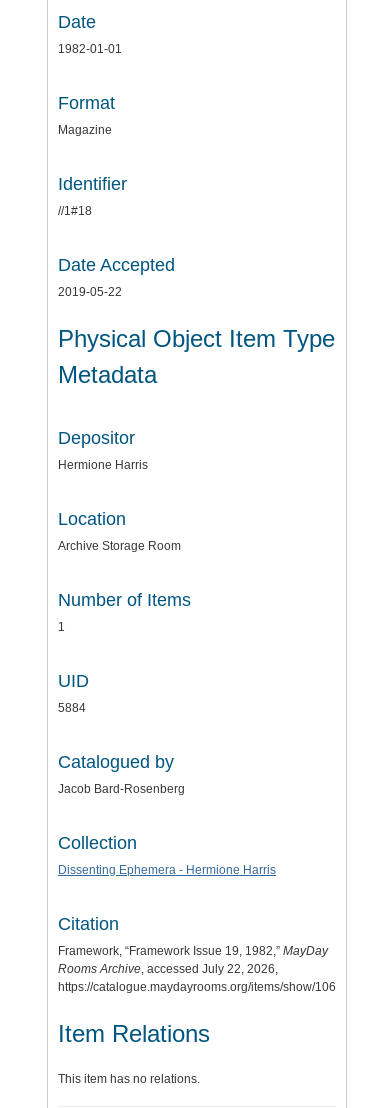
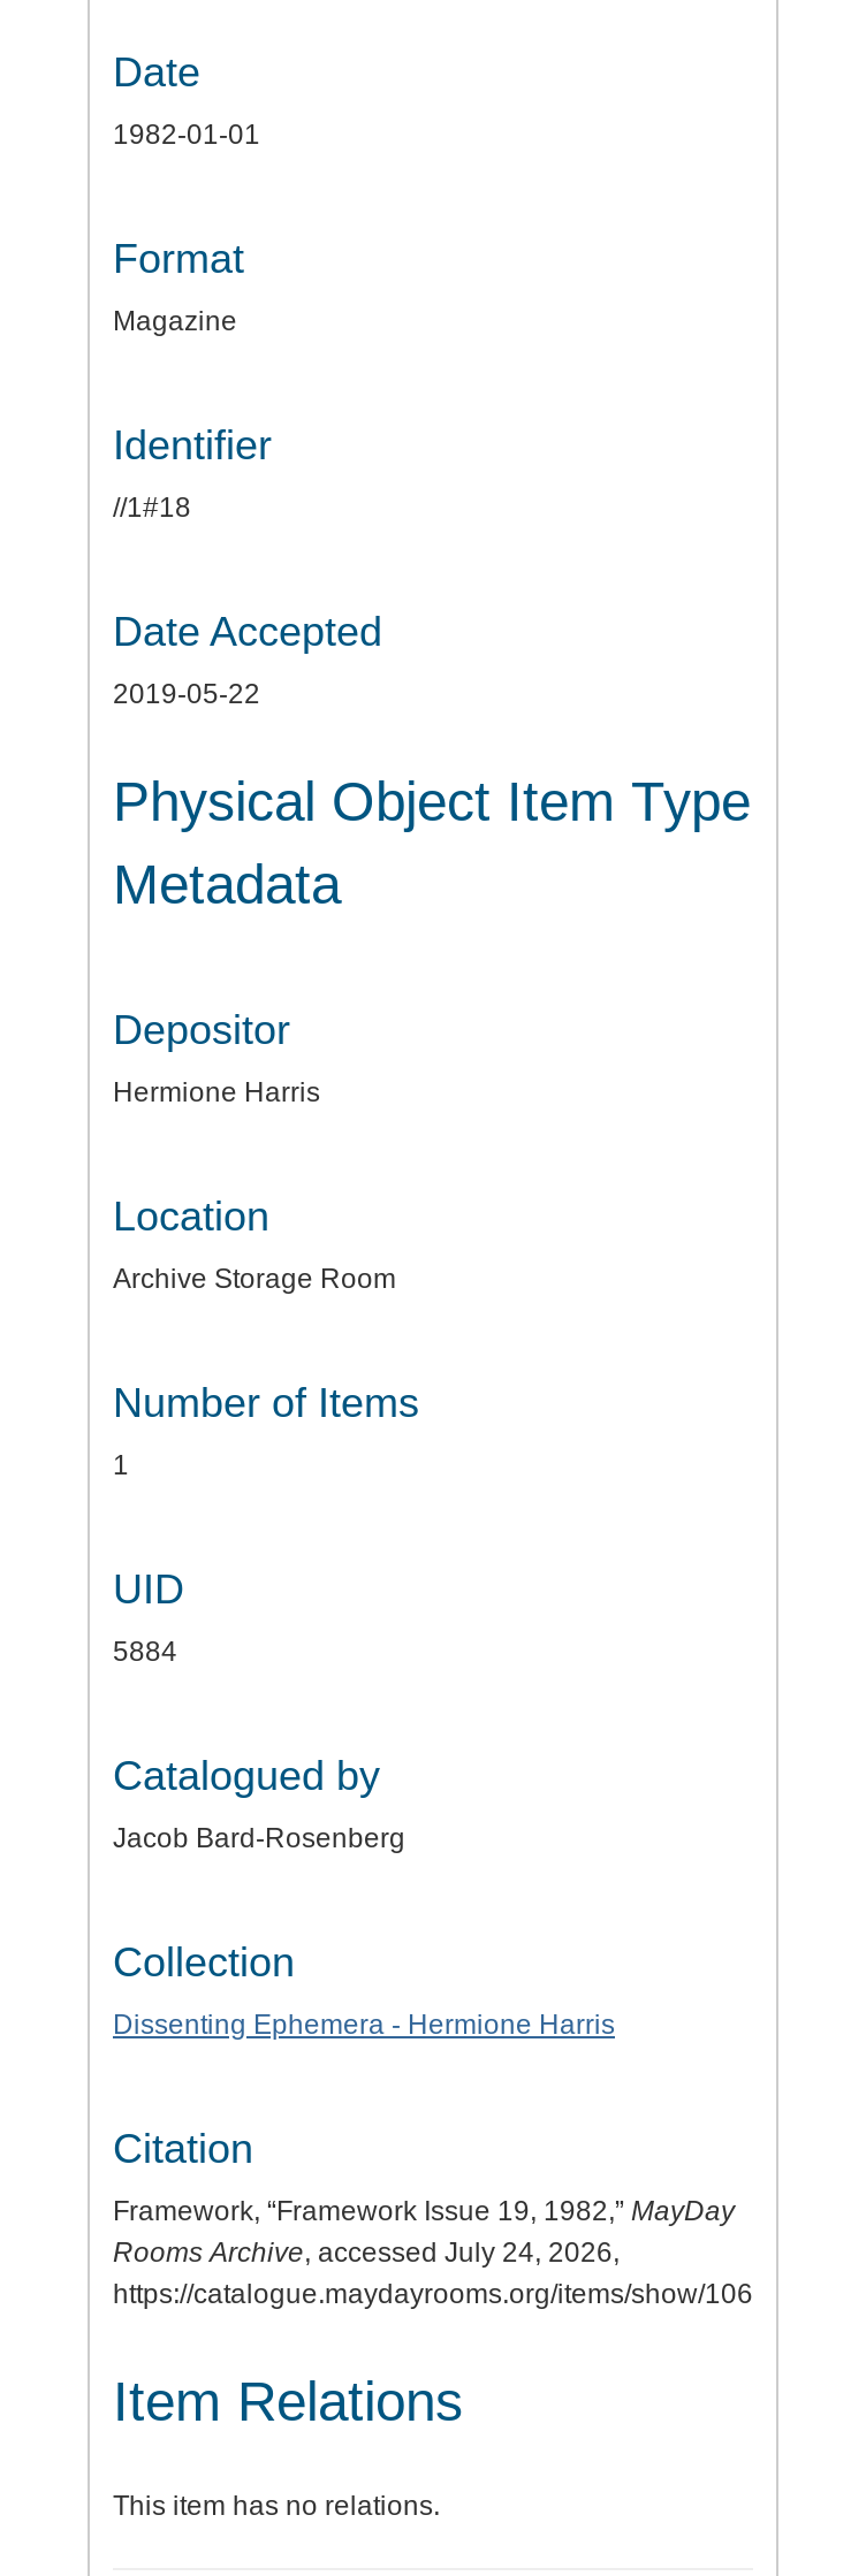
- Rooms Archive, accessed July 22, 2026,
+ Rooms Archive, accessed July 24, 2026,
